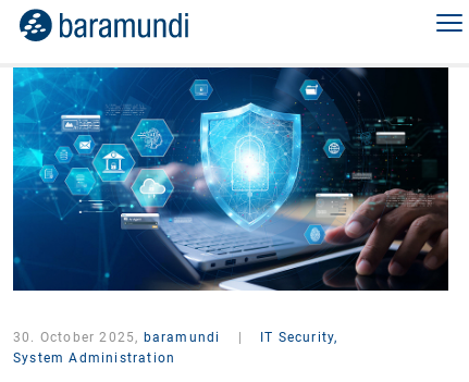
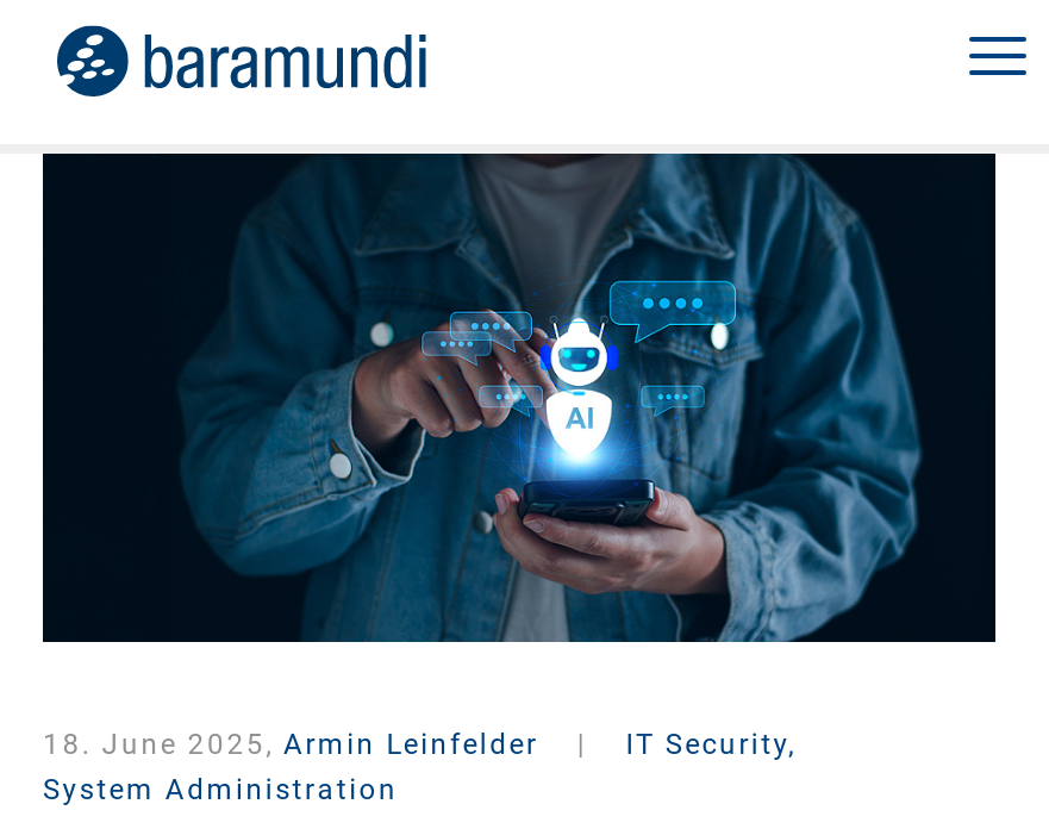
- [image]
- 30. October 2025, baramundi
+ [image]
+ 18. June 2025, Armin Leinfelder
